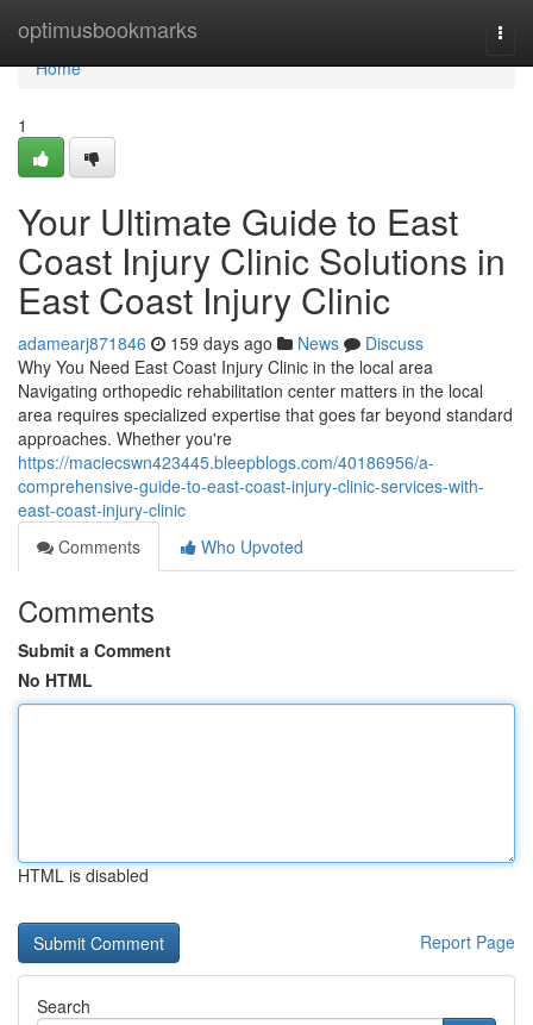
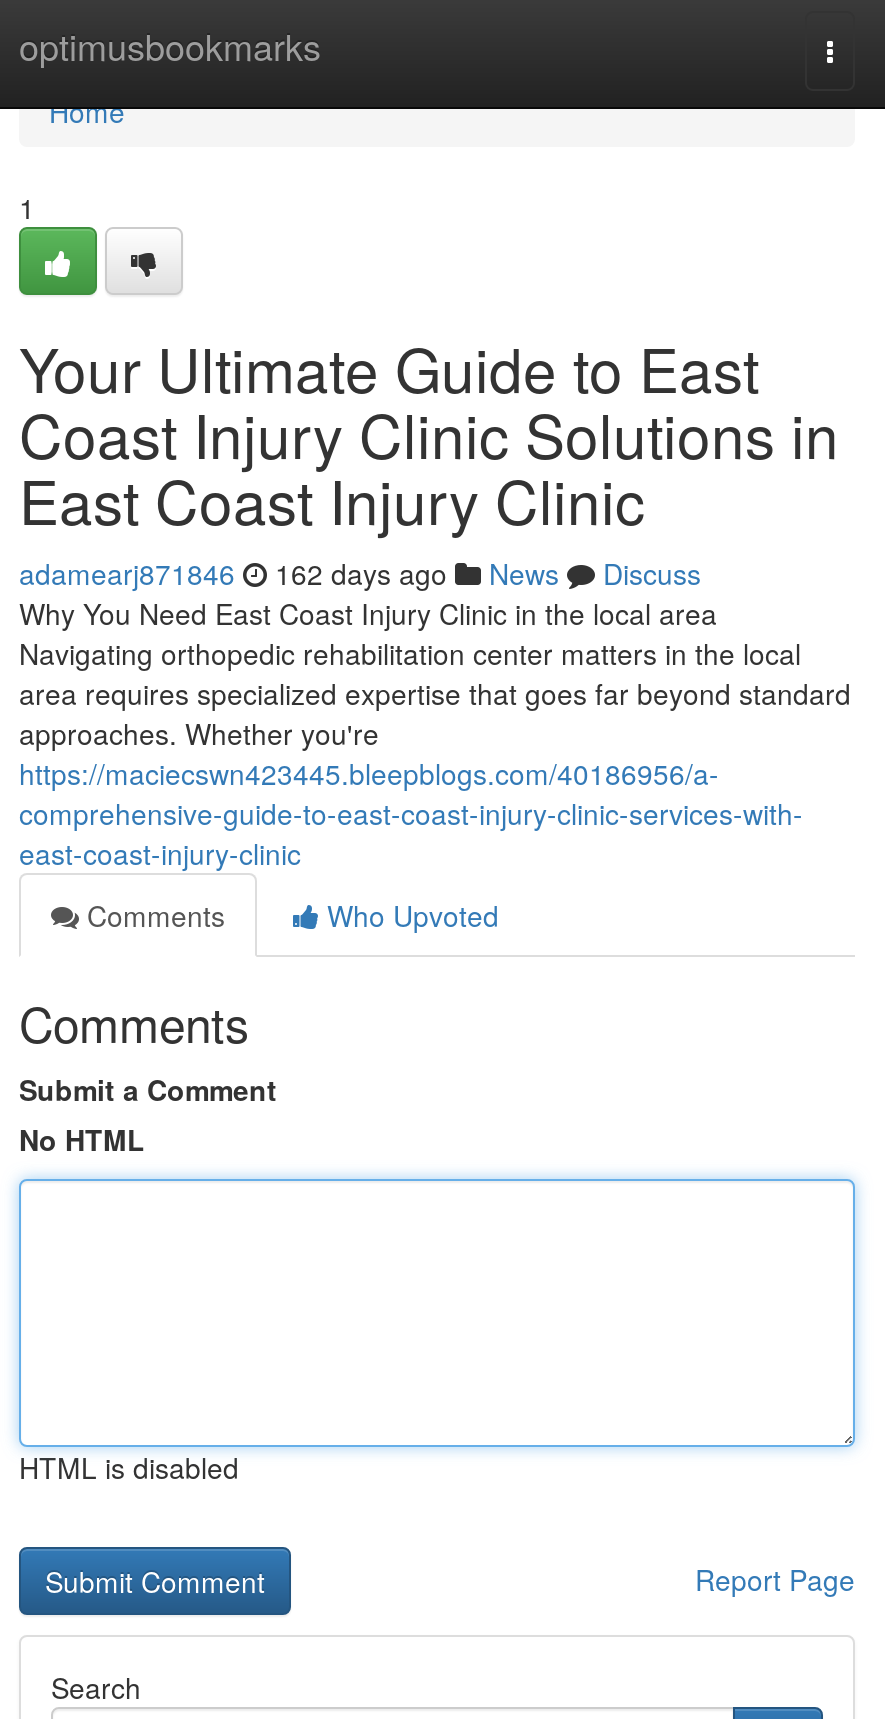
- adamearj871846 159 days ago News Discuss
+ adamearj871846 162 days ago News Discuss
